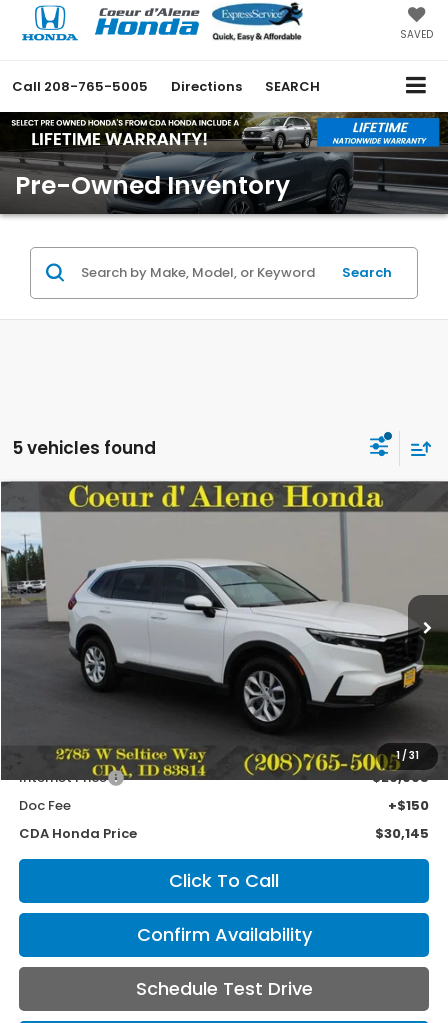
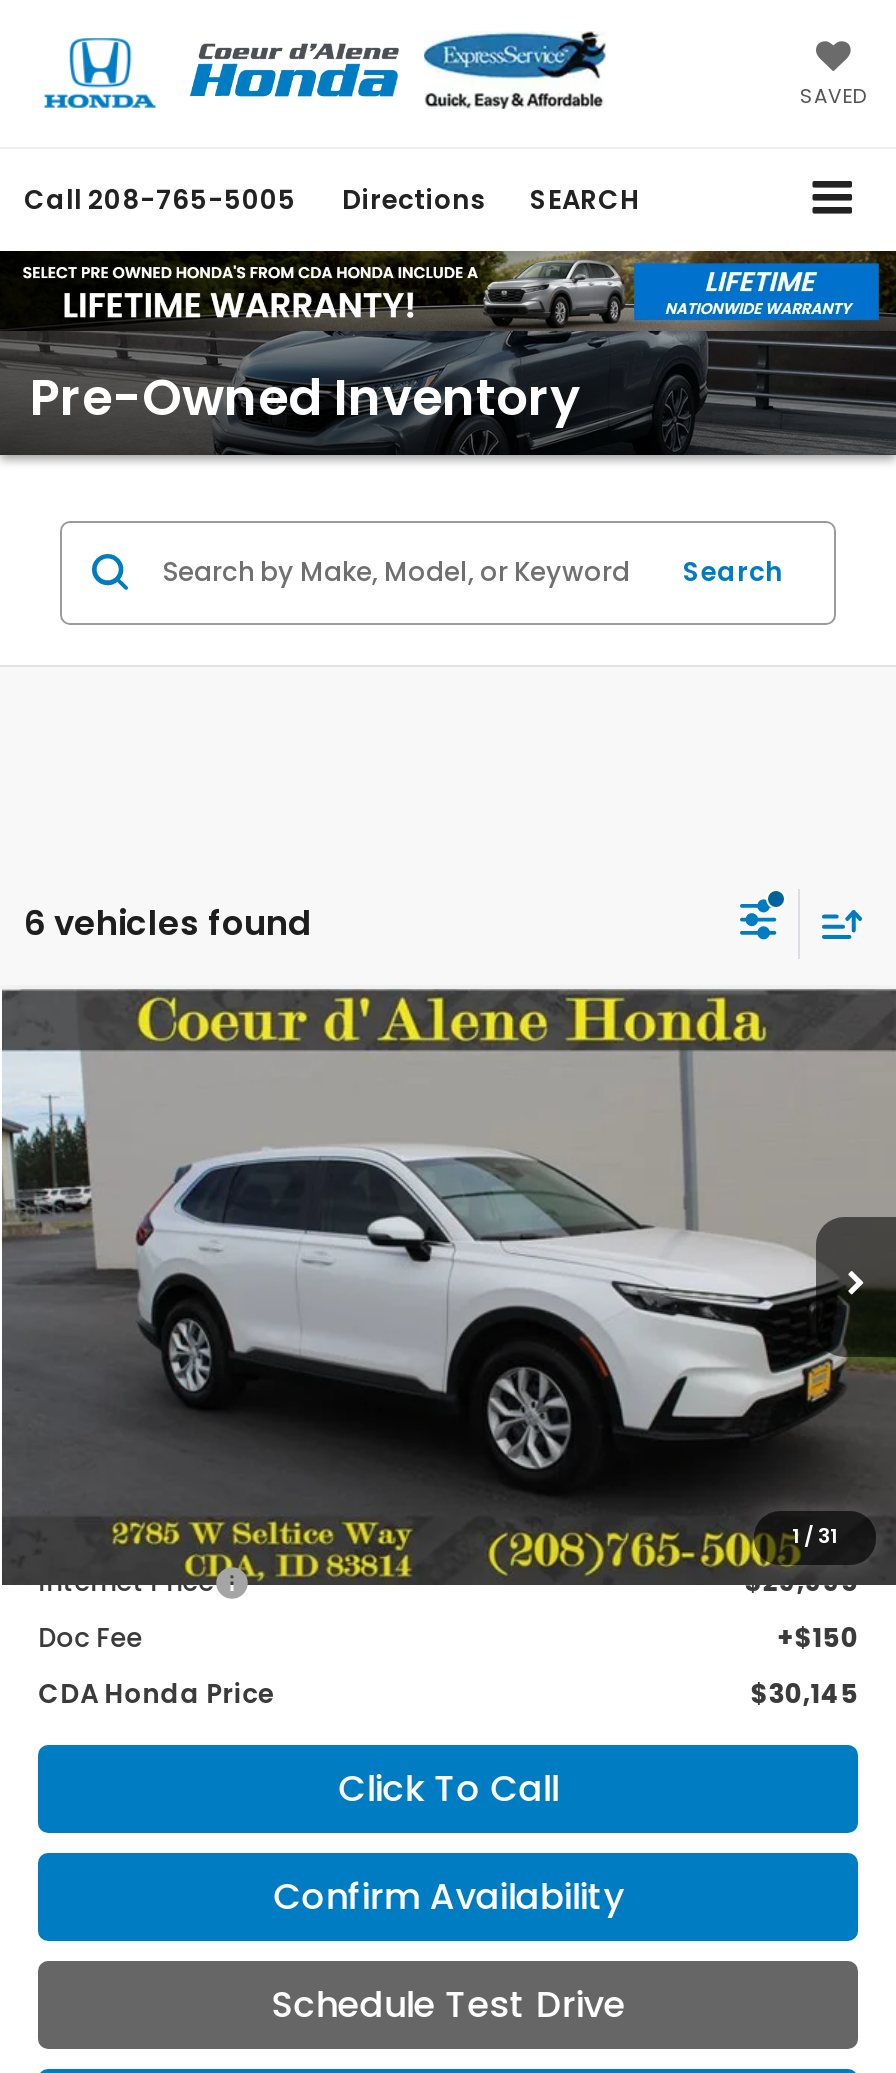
- 5 vehicles found
+ 6 vehicles found
